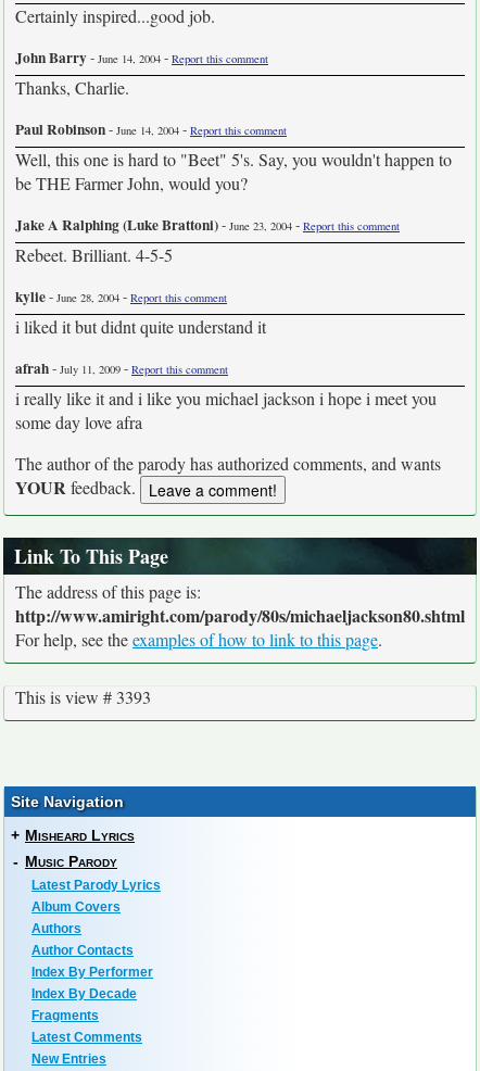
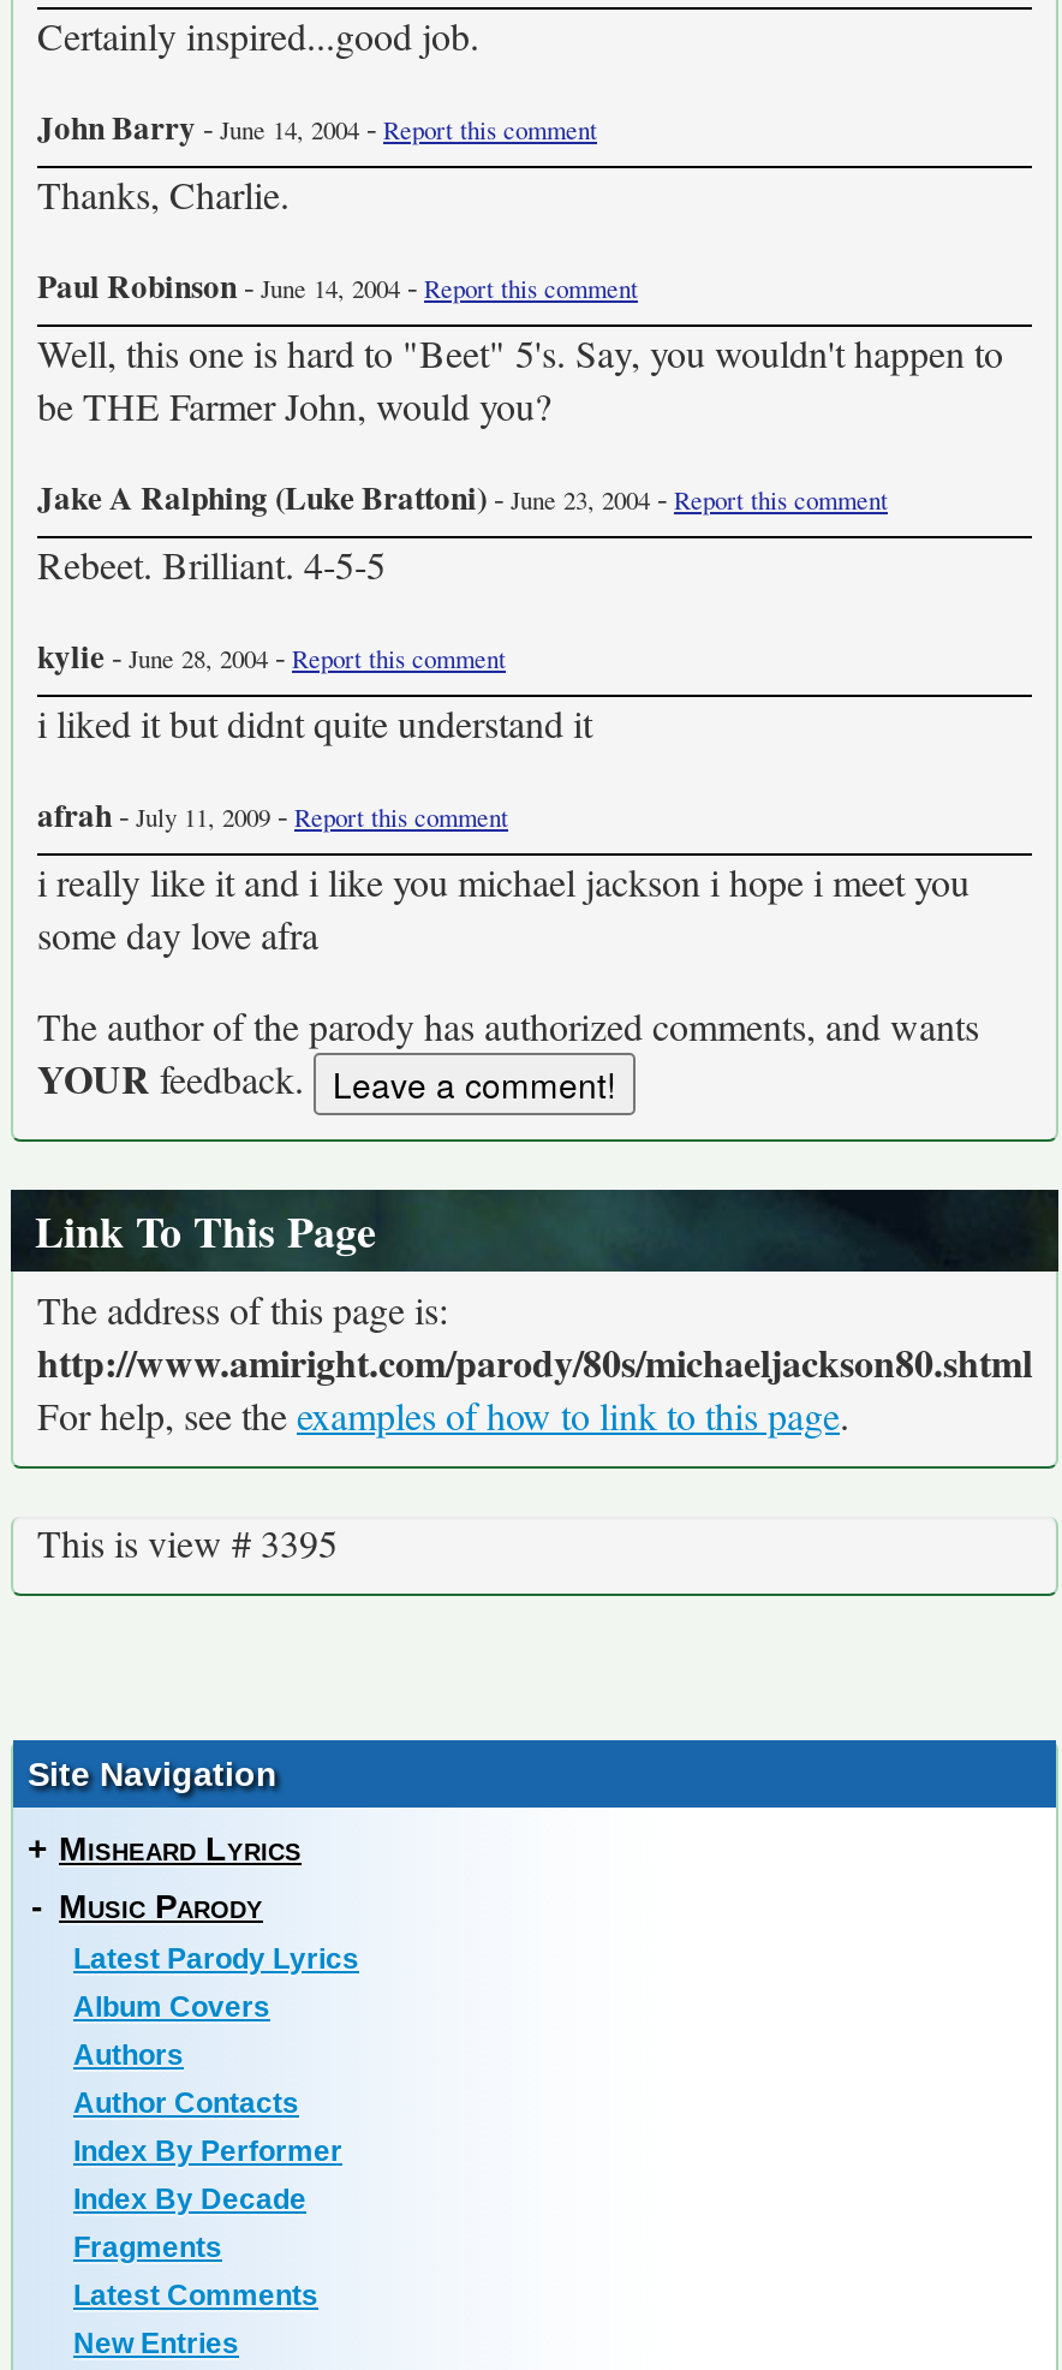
- This is view # 3393
+ This is view # 3395
